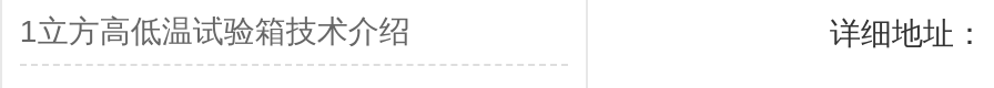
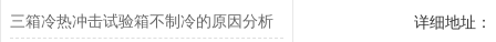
- 1立方高低温试验箱技术介绍
+ 三箱冷热冲击试验箱不制冷的原因分析
